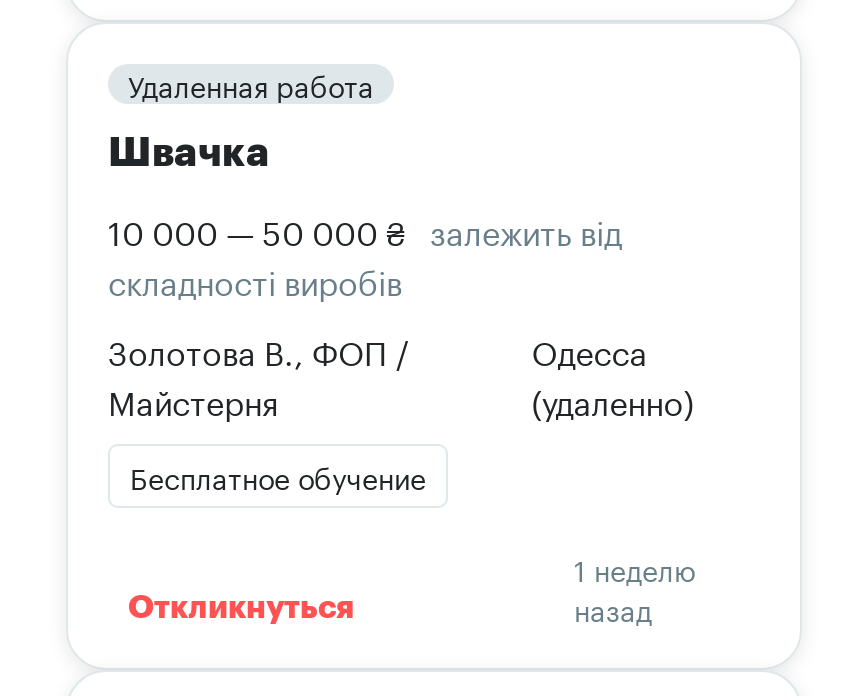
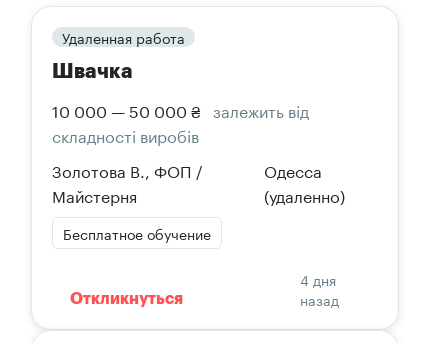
- 1 неделю
+ 4 дня
